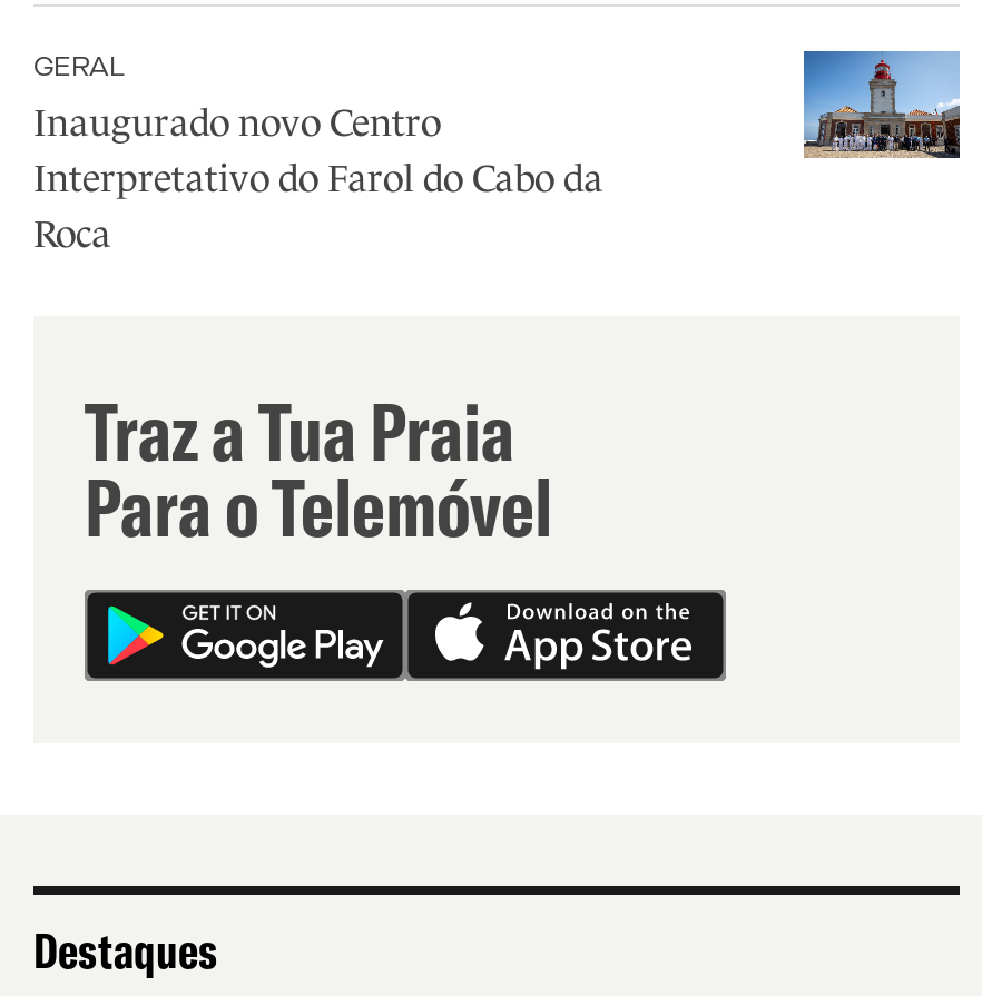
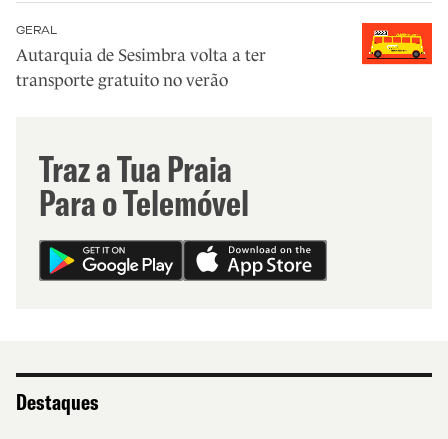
- [image]
+ [image]

- Inaugurado novo Centro
- Interpretativo do Farol do Cabo da
- Roca
+ Autarquia de Sesimbra volta a ter
+ transporte gratuito no verão
